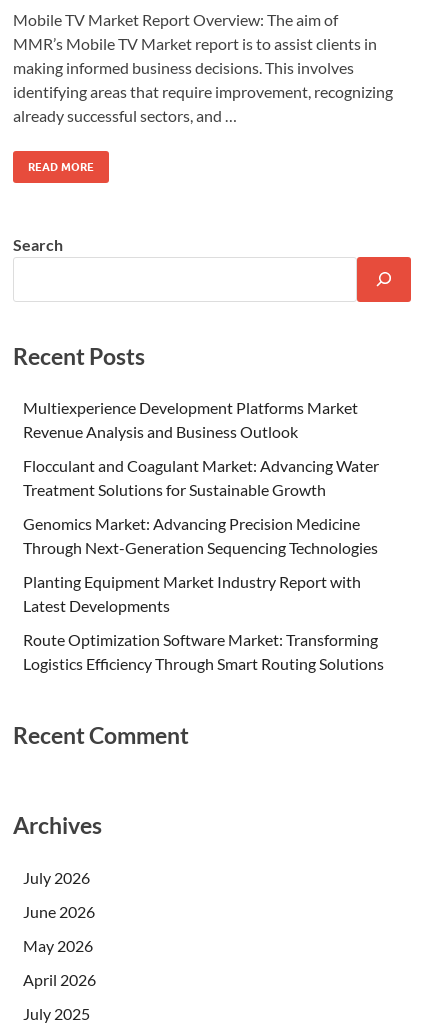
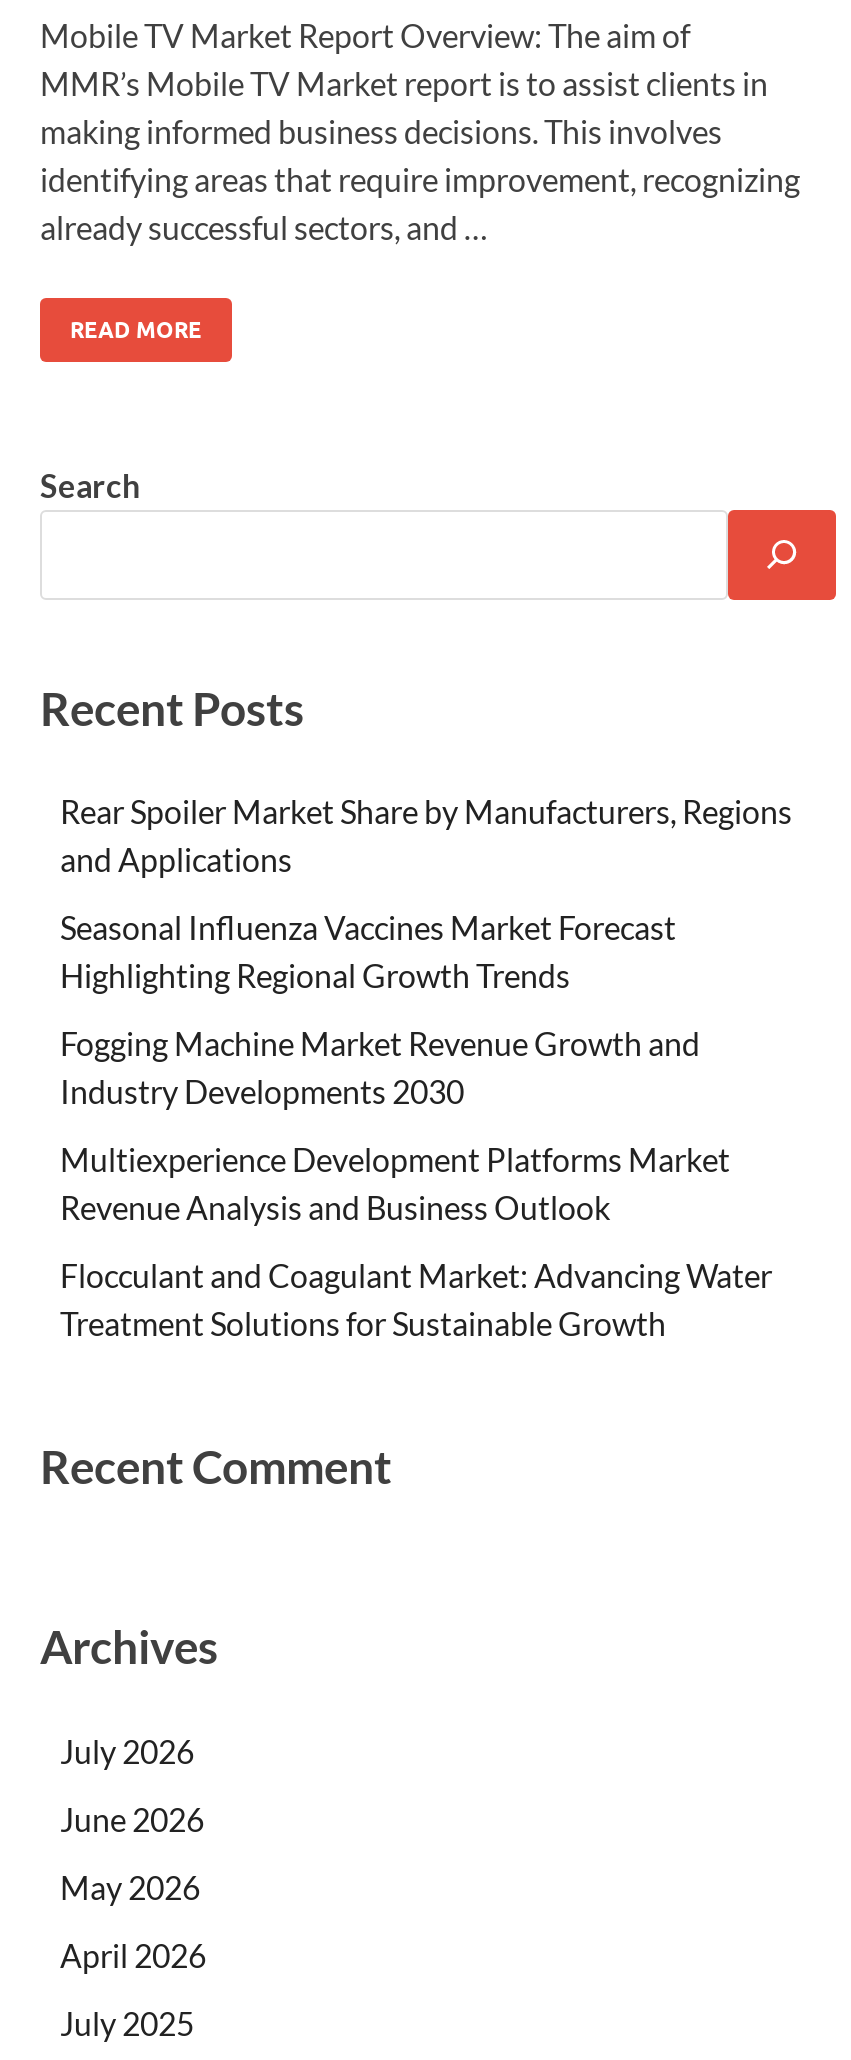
+ Rear Spoiler Market Share by Manufacturers, Regions
+ and Applications
+ Seasonal Influenza Vaccines Market Forecast
+ Highlighting Regional Growth Trends
+ Fogging Machine Market Revenue Growth and
+ Industry Developments 2030

moved down: Multiexperience Development Platforms Market | Revenue Analysis and Business Outlook | Flocculant and Coagulant Market: Advancing Water | Treatment Solutions for Sustainable Growth

- Genomics Market: Advancing Precision Medicine
- Through Next-Generation Sequencing Technologies
- Planting Equipment Market Industry Report with
- Latest Developments
- Route Optimization Software Market: Transforming
- Logistics Efficiency Through Smart Routing Solutions
